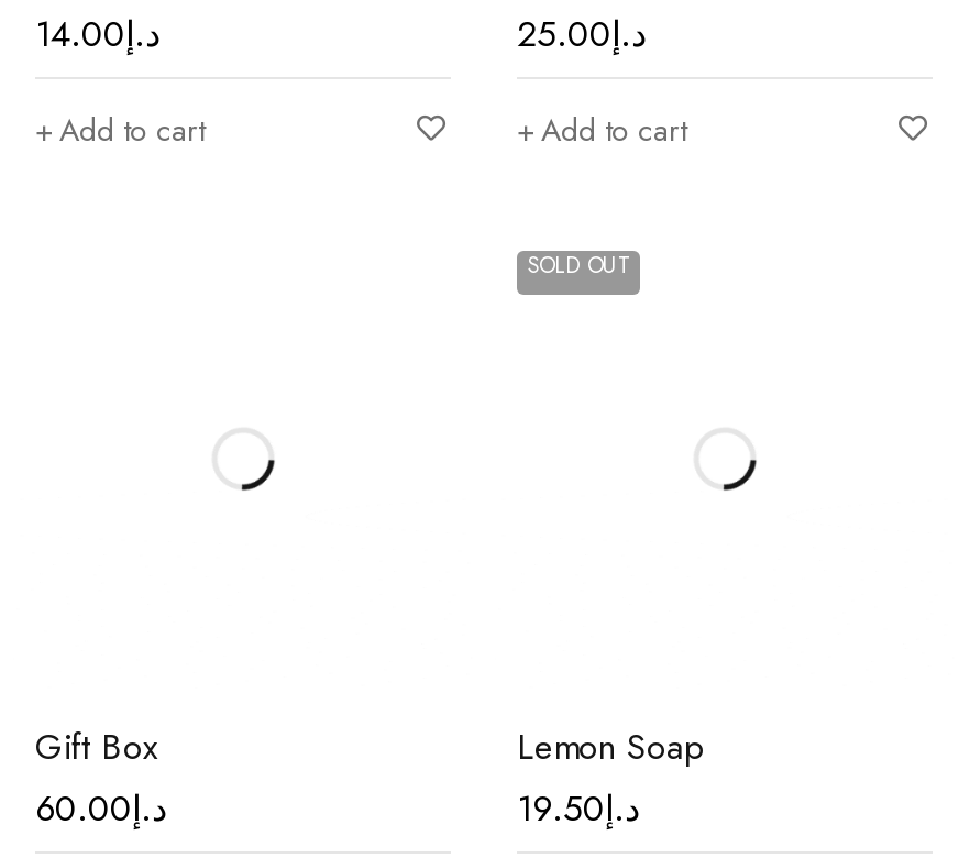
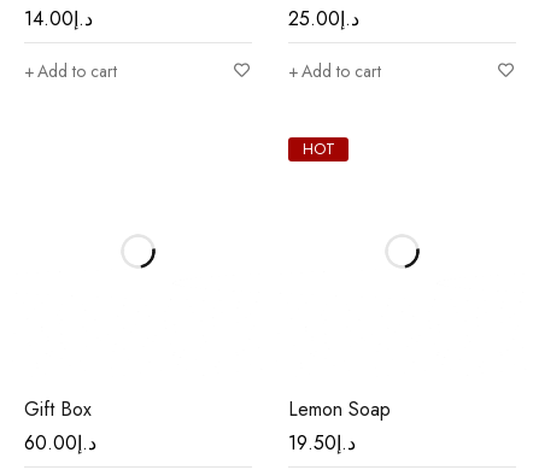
- SOLD OUT
+ HOT
